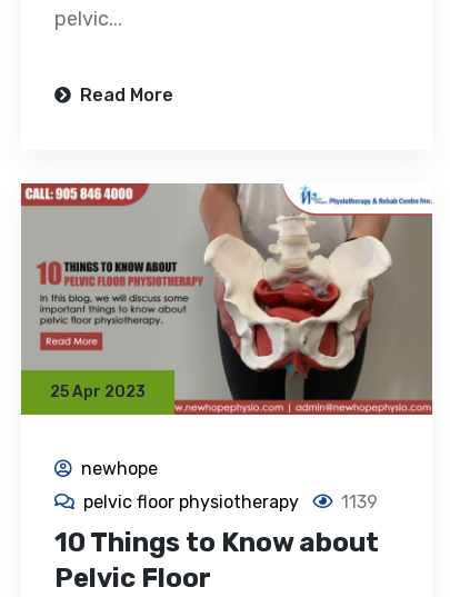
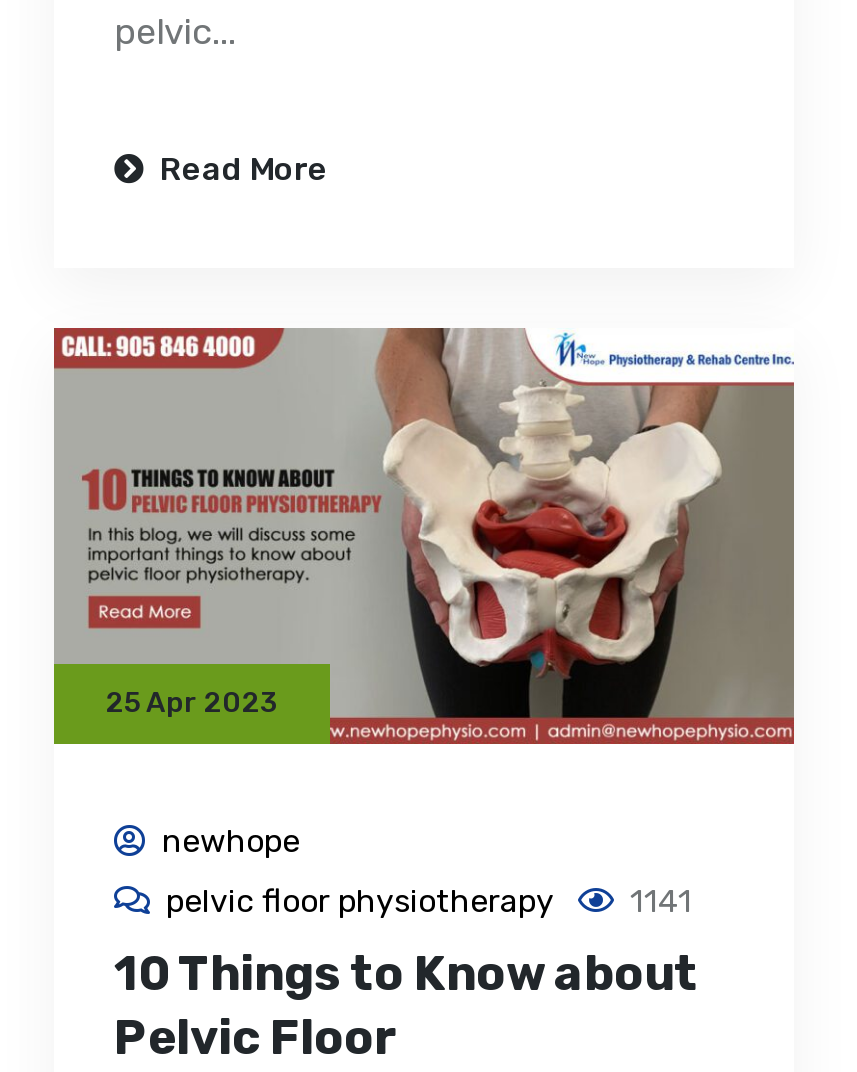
- pelvic floor physiotherapy 1139
+ pelvic floor physiotherapy 1141
